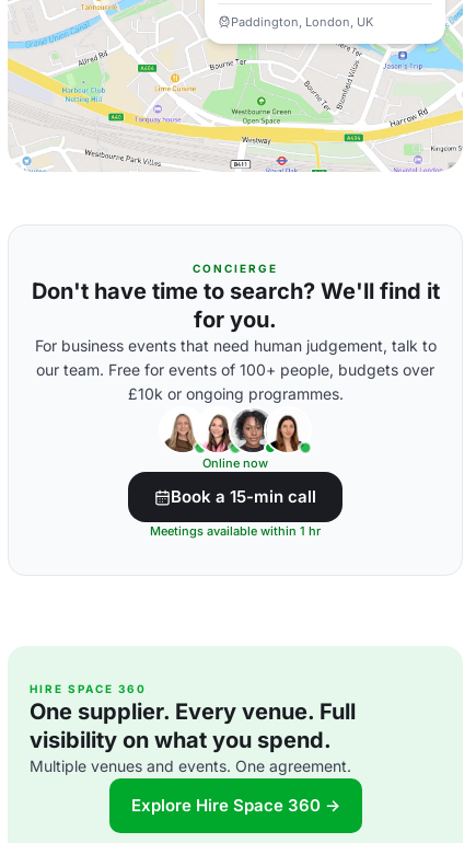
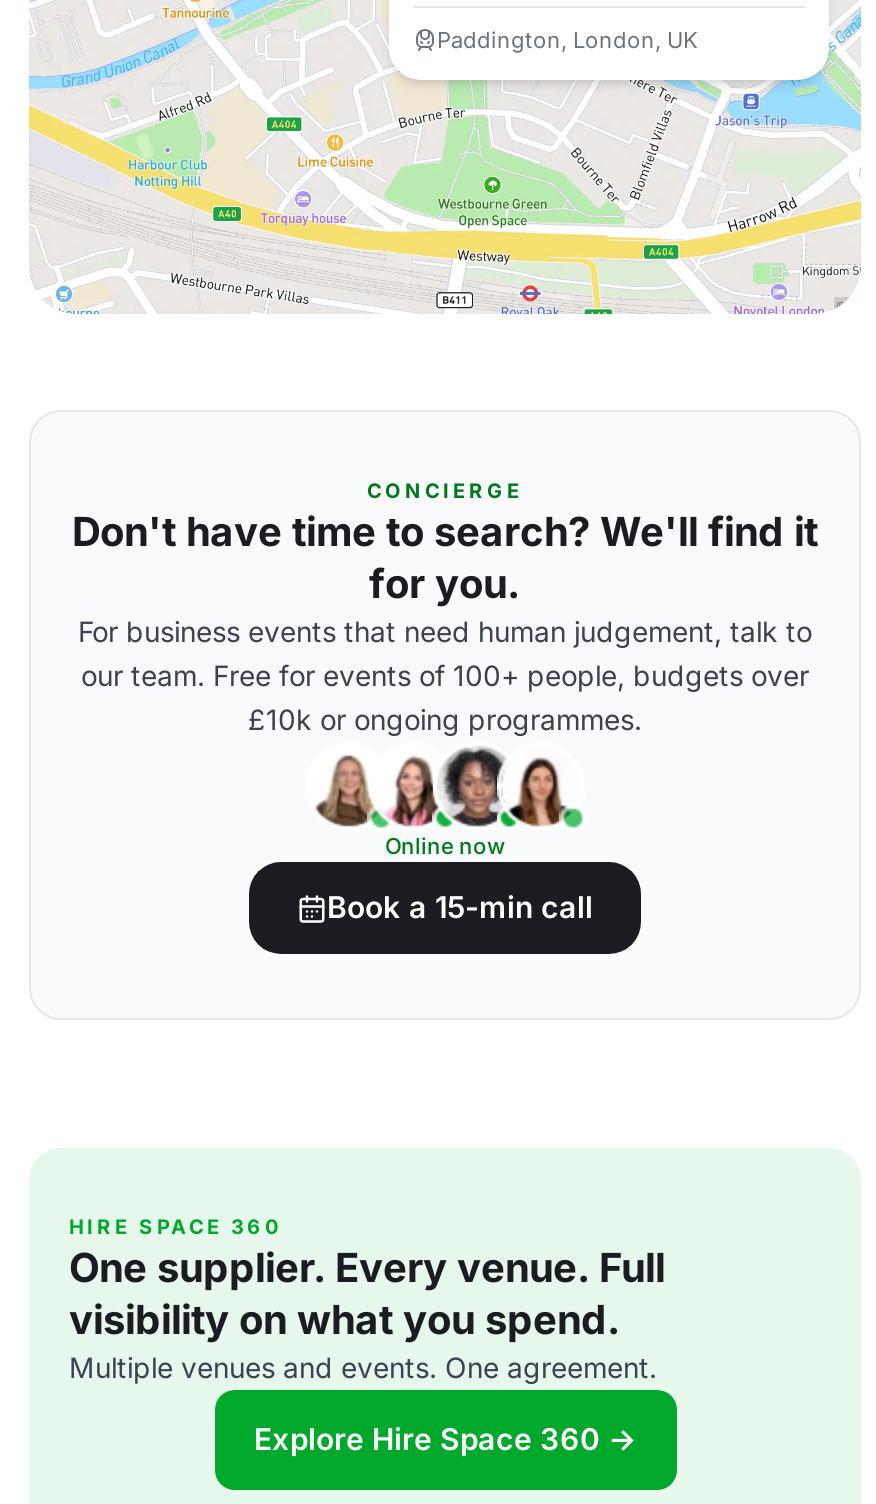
- Meetings available within 1 hr
